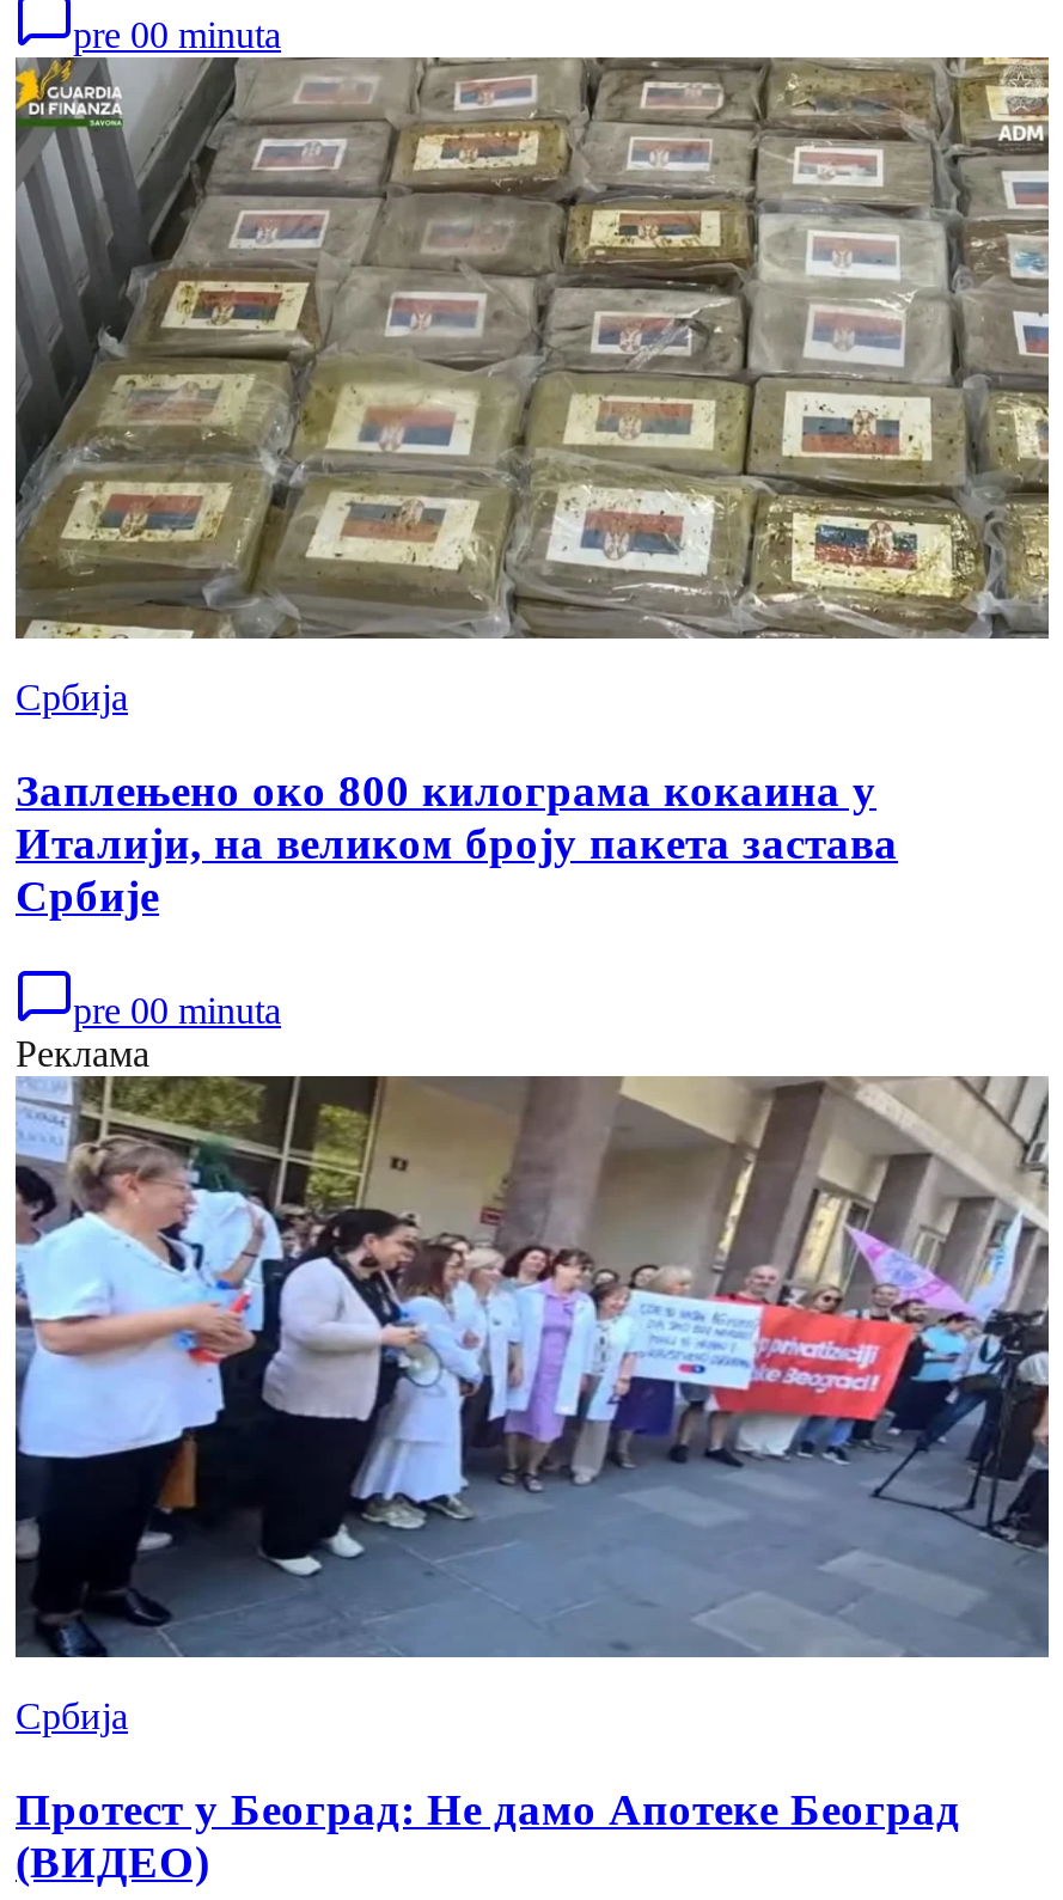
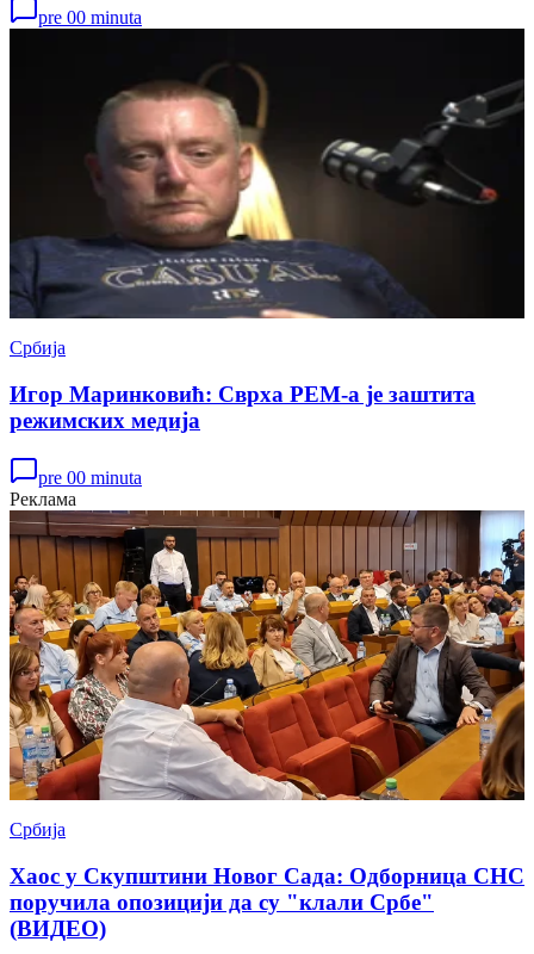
- [image]
+ [image]

- Заплењено око 800 килограма кокаина у
- Италији, на великом броју пакета застава
- Србије
+ Игор Маринковић: Сврха РЕМ-а је заштита
+ режимских медија

moved up: pre 00 minuta | Реклама | Србија

- [image]
+ [image]

- Протест у Београд: Не дамо Апотеке Београд
+ Хаос у Скупштини Новог Сада: Одборница СНС
+ поручила опозицији да су "клали Србе"
